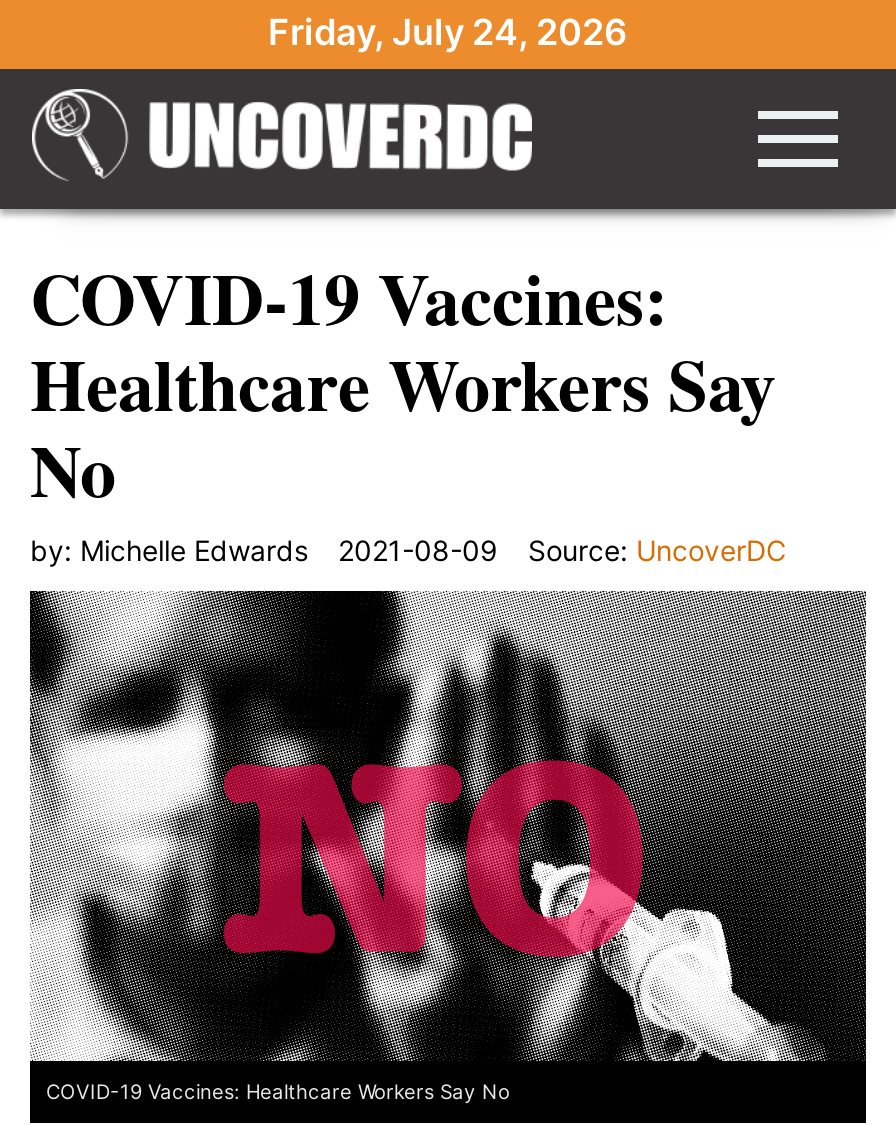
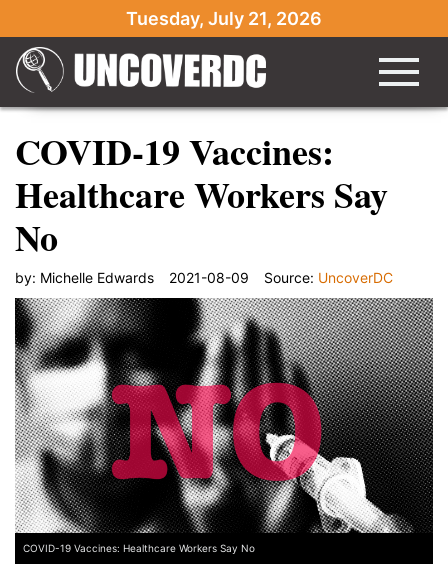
- Friday, July 24, 2026
+ Tuesday, July 21, 2026
